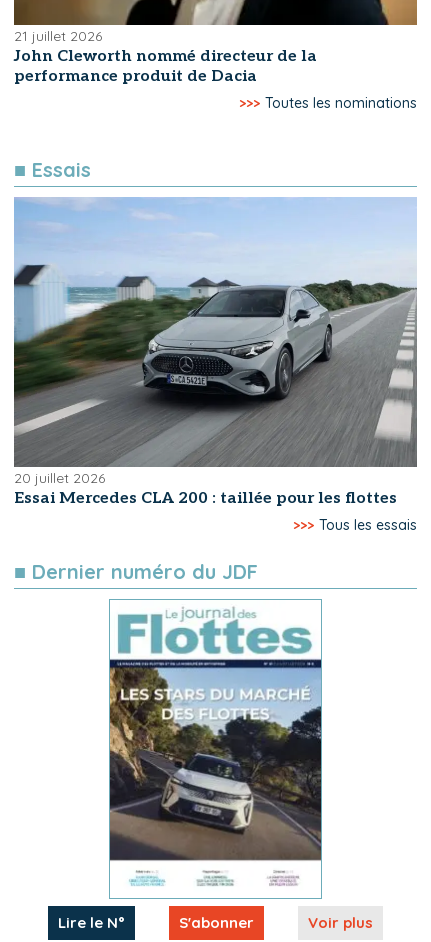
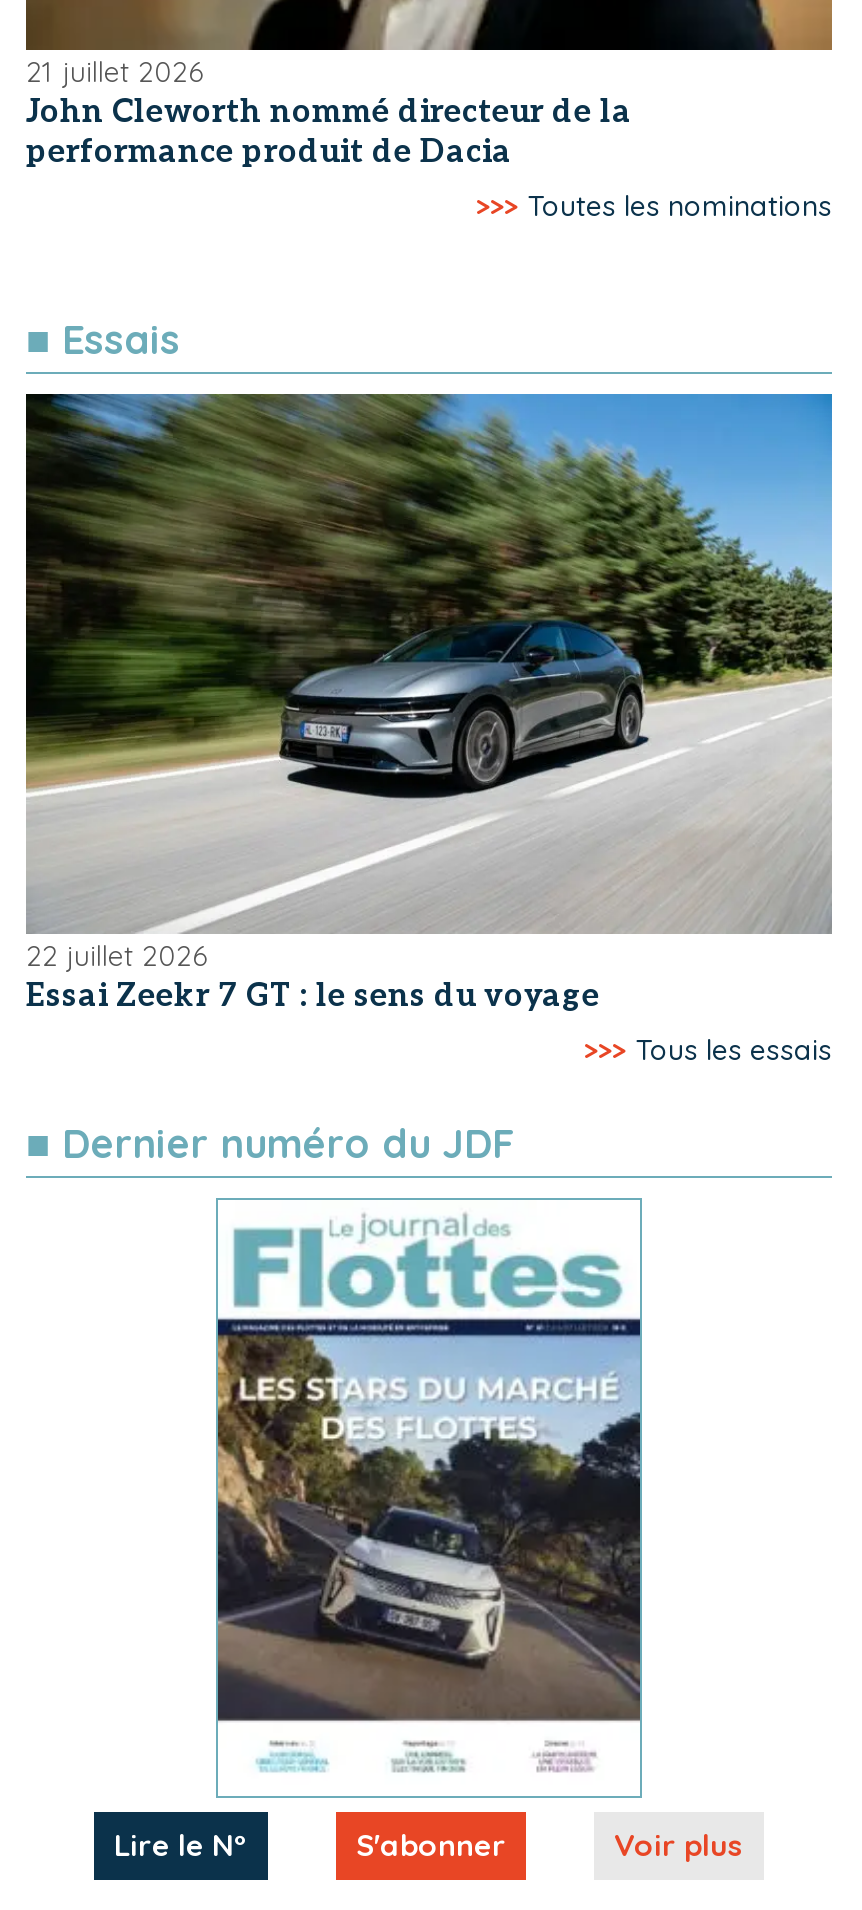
- [image]
- 20 juillet 2026
+ [image]
+ 22 juillet 2026

- Essai Mercedes CLA 200 : taillée pour les flottes
+ Essai Zeekr 7 GT : le sens du voyage
